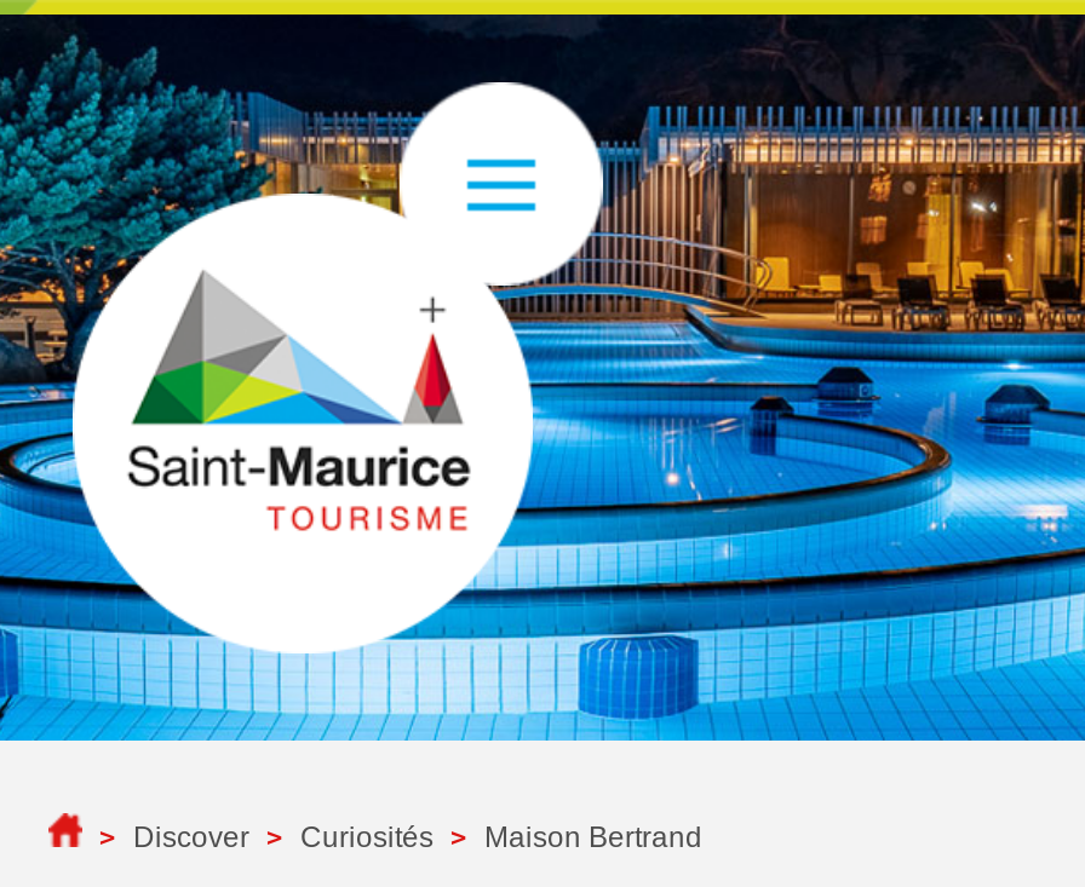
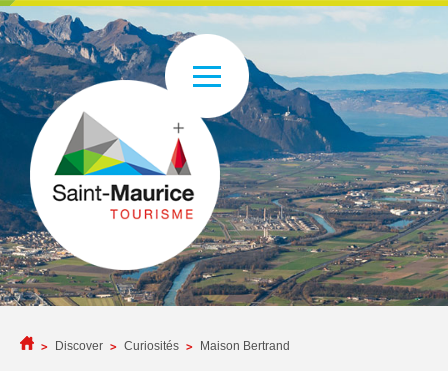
- [image]
+ [image]
